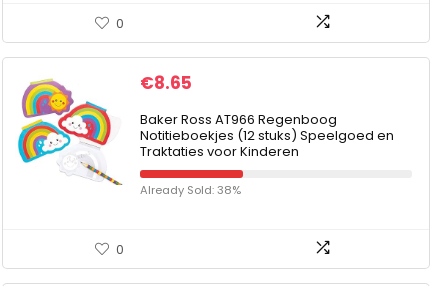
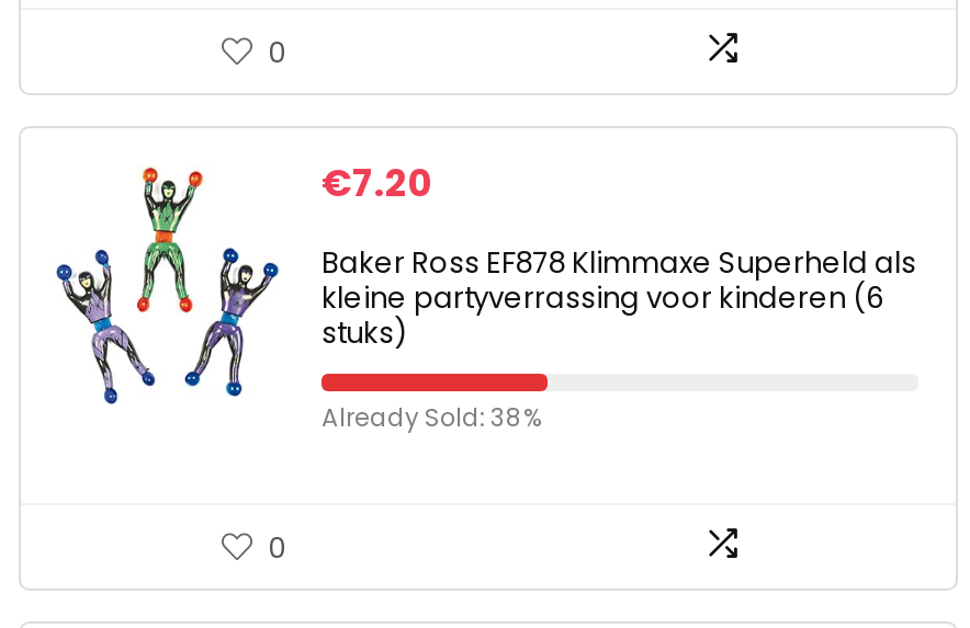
- [image]
- €8.65
+ [image]
+ €7.20

- Baker Ross AT966 Regenboog
- Notitieboekjes (12 stuks) Speelgoed en
- Traktaties voor Kinderen
+ Baker Ross EF878 Klimmaxe Superheld als
+ kleine partyverrassing voor kinderen (6
+ stuks)
